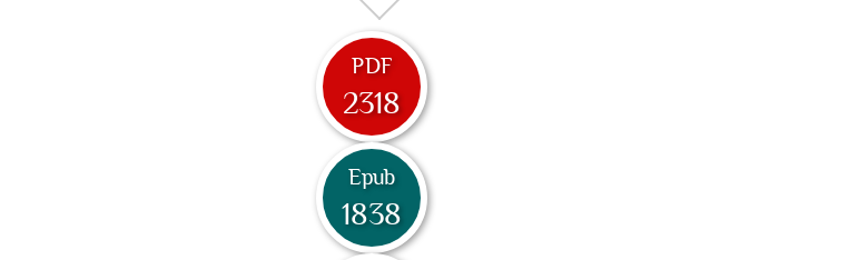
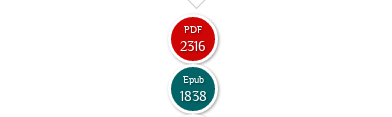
- 2318
+ 2316
